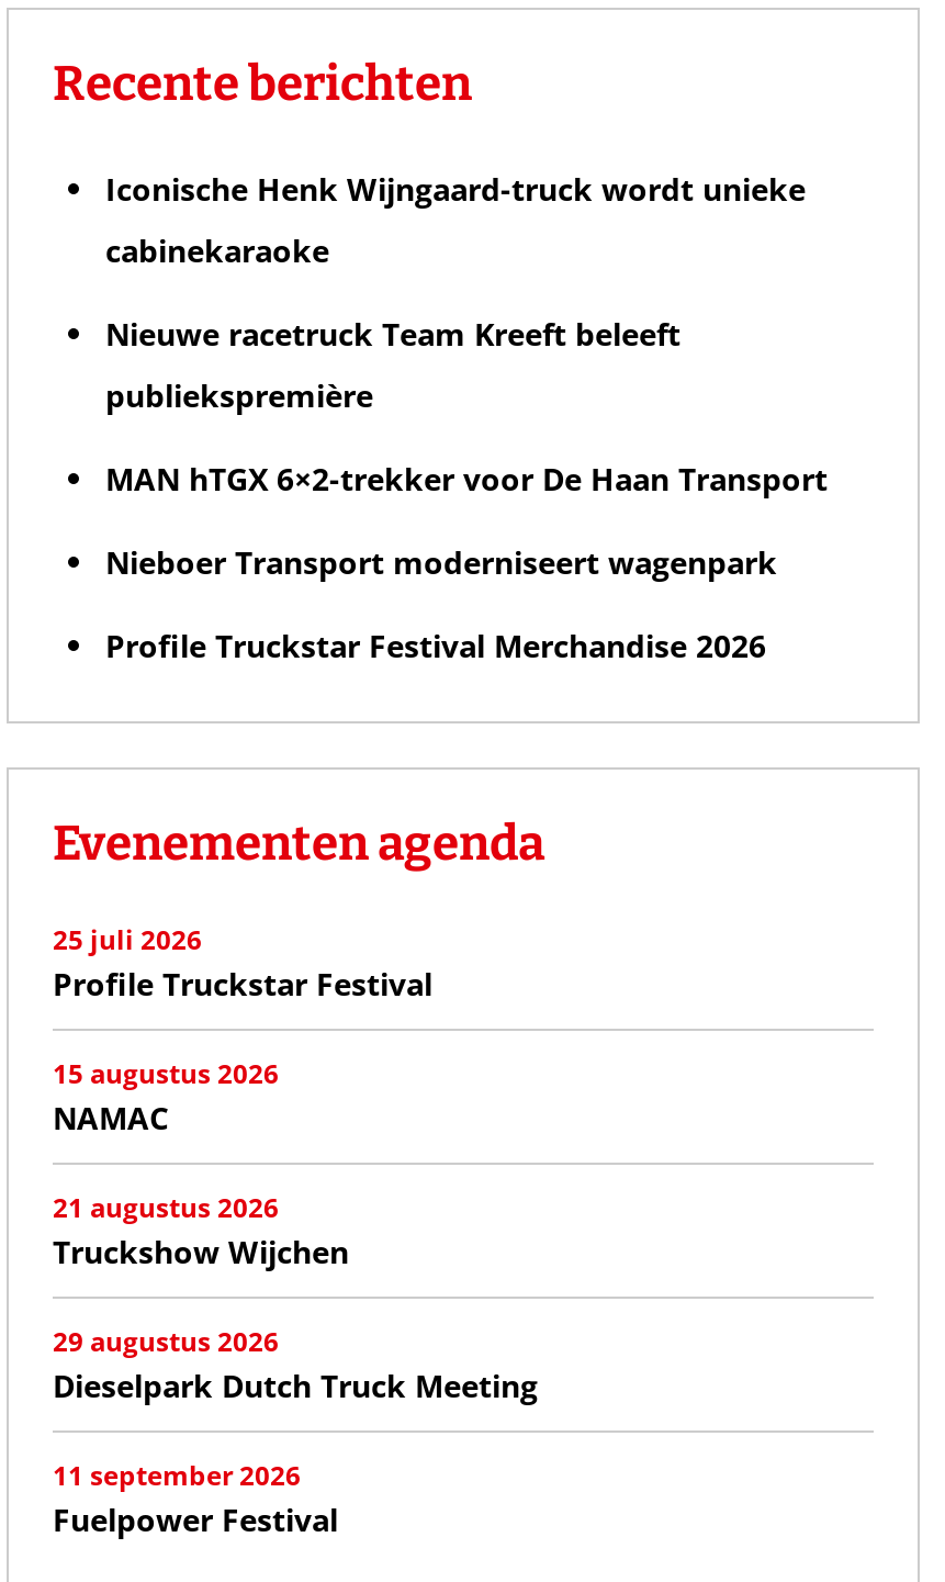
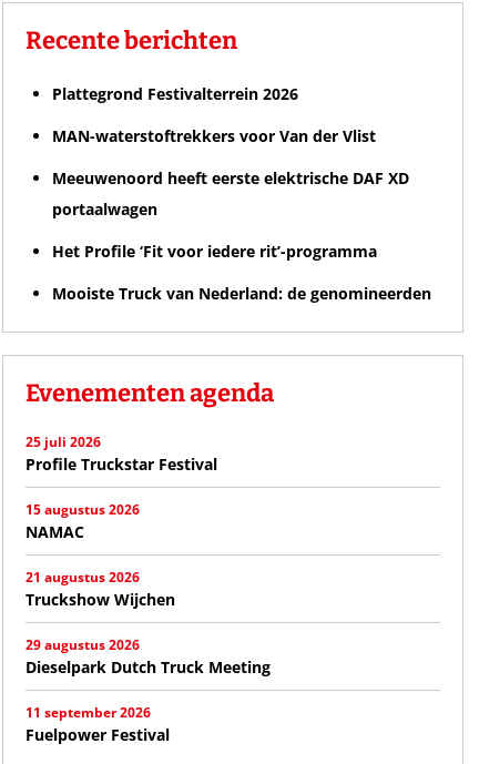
- Iconische Henk Wijngaard-truck wordt unieke
- cabinekaraoke
- Nieuwe racetruck Team Kreeft beleeft
- publiekspremière
- MAN hTGX 6×2-trekker voor De Haan Transport
- Nieboer Transport moderniseert wagenpark
- Profile Truckstar Festival Merchandise 2026
+ Plattegrond Festivalterrein 2026
+ MAN-waterstoftrekkers voor Van der Vlist
+ Meeuwenoord heeft eerste elektrische DAF XD
+ portaalwagen
+ Het Profile ‘Fit voor iedere rit’-programma
+ Mooiste Truck van Nederland: de genomineerden
